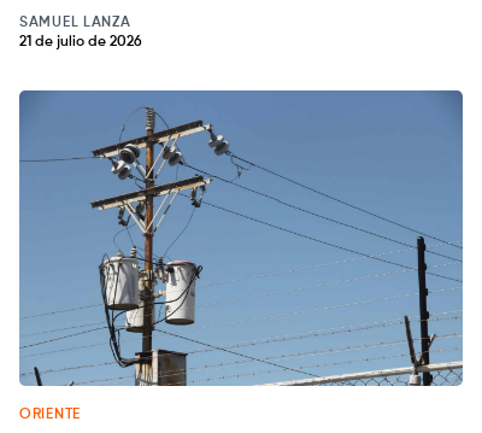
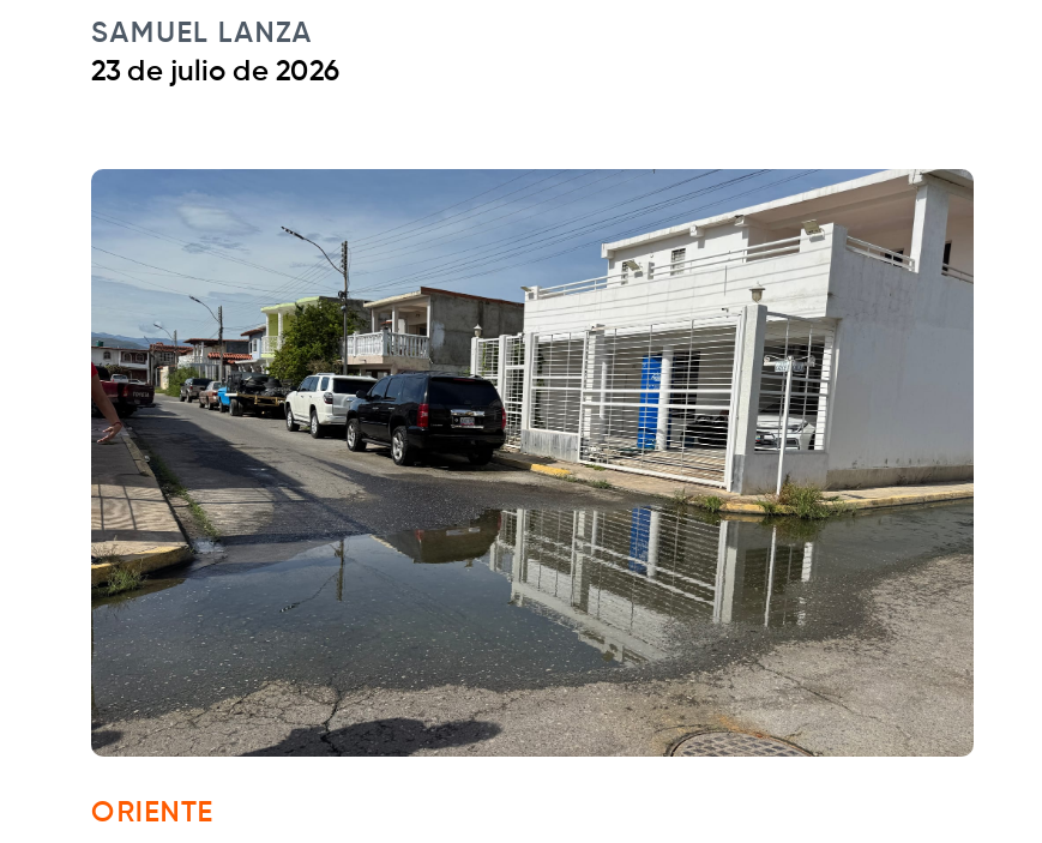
- 21 de julio de 2026
+ 23 de julio de 2026

- [image]
+ [image]
